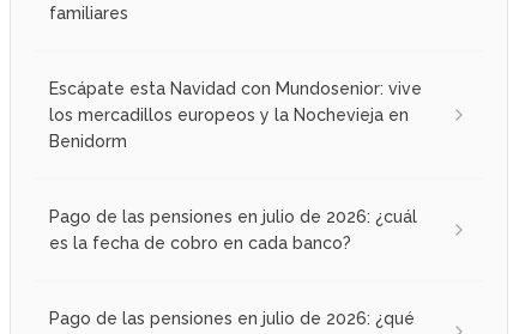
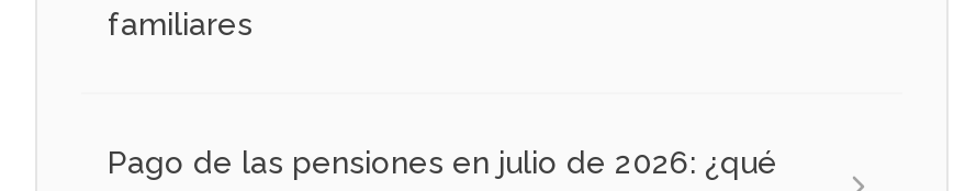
- Escápate esta Navidad con Mundosenior: vive
- los mercadillos europeos y la Nochevieja en
- Benidorm

- Pago de las pensiones en julio de 2026: ¿cuál
- es la fecha de cobro en cada banco?
